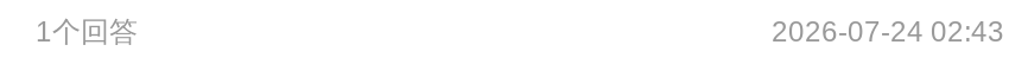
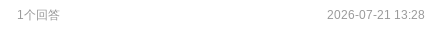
- 2026-07-24 02:43
+ 2026-07-21 13:28
